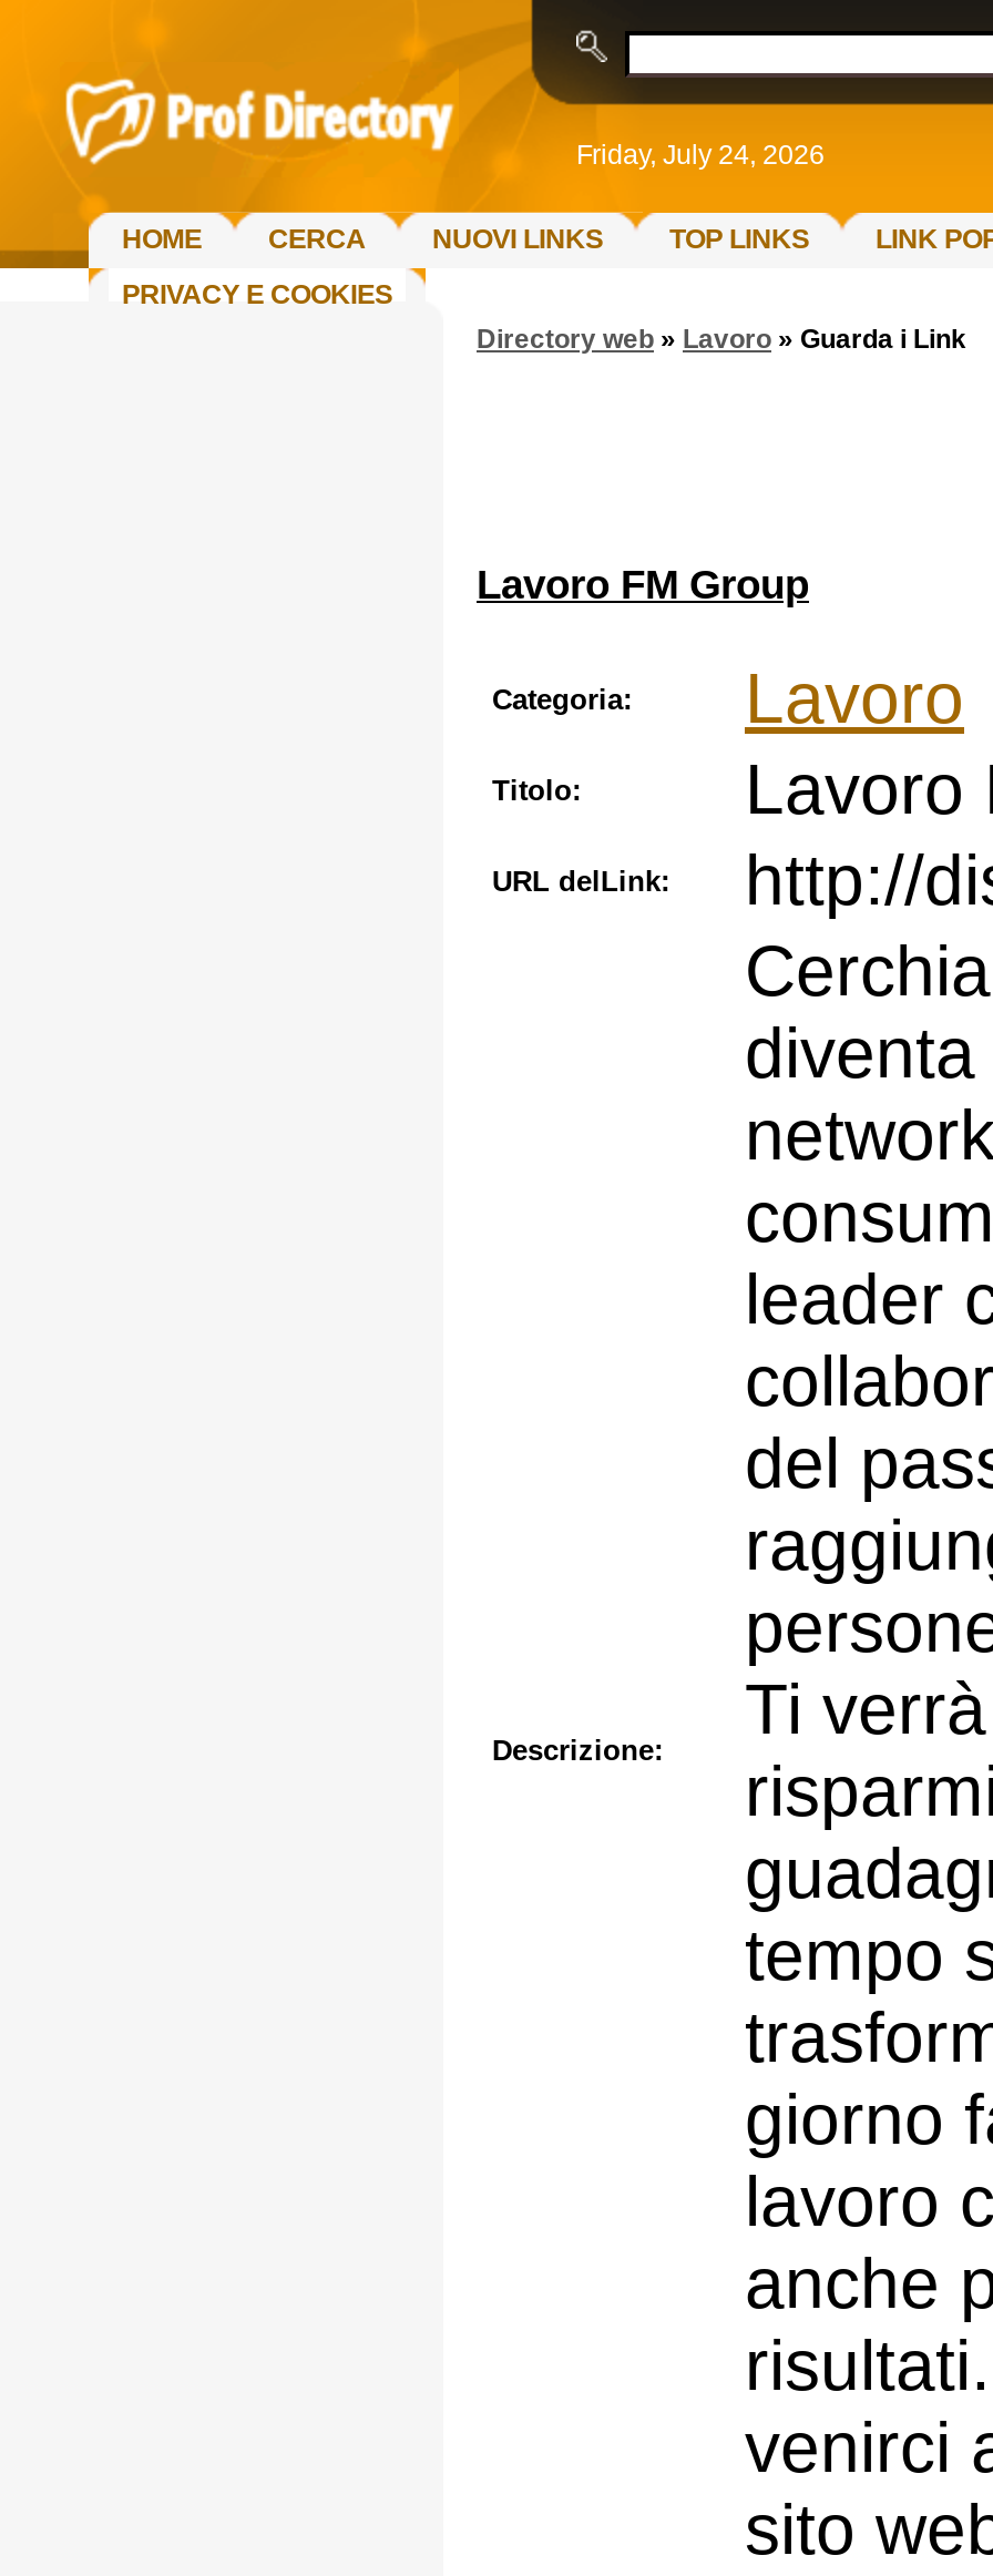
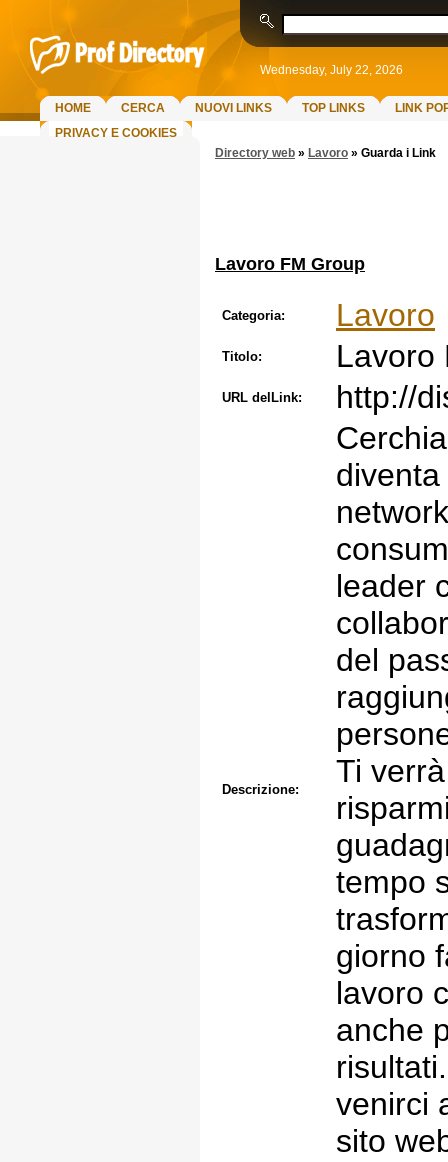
- Friday, July 24, 2026
+ Wednesday, July 22, 2026
